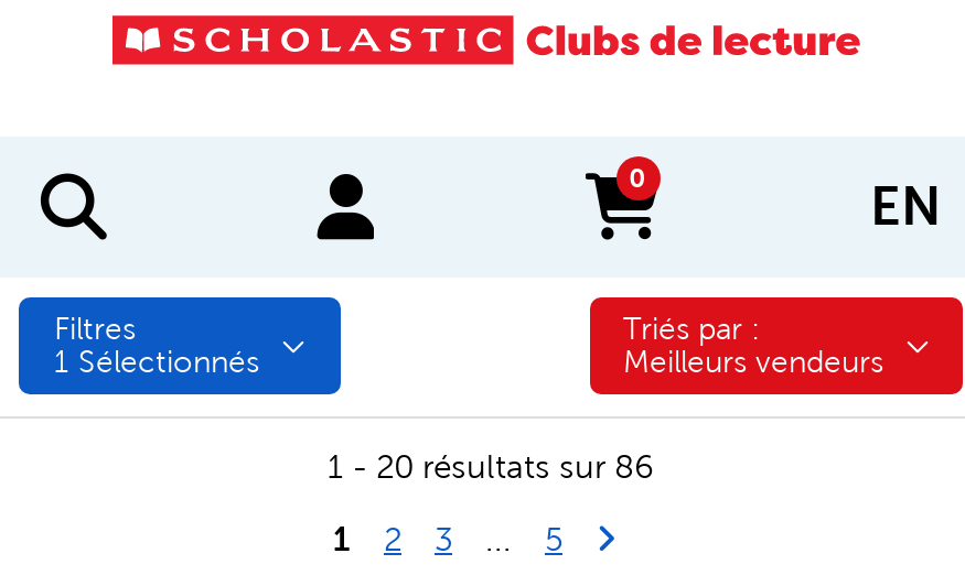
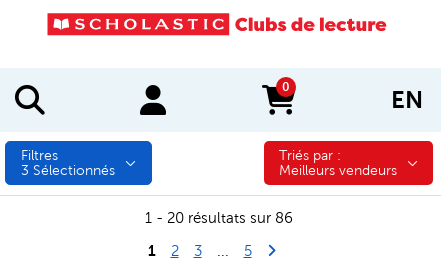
- 1 Sélectionnés
+ 3 Sélectionnés
